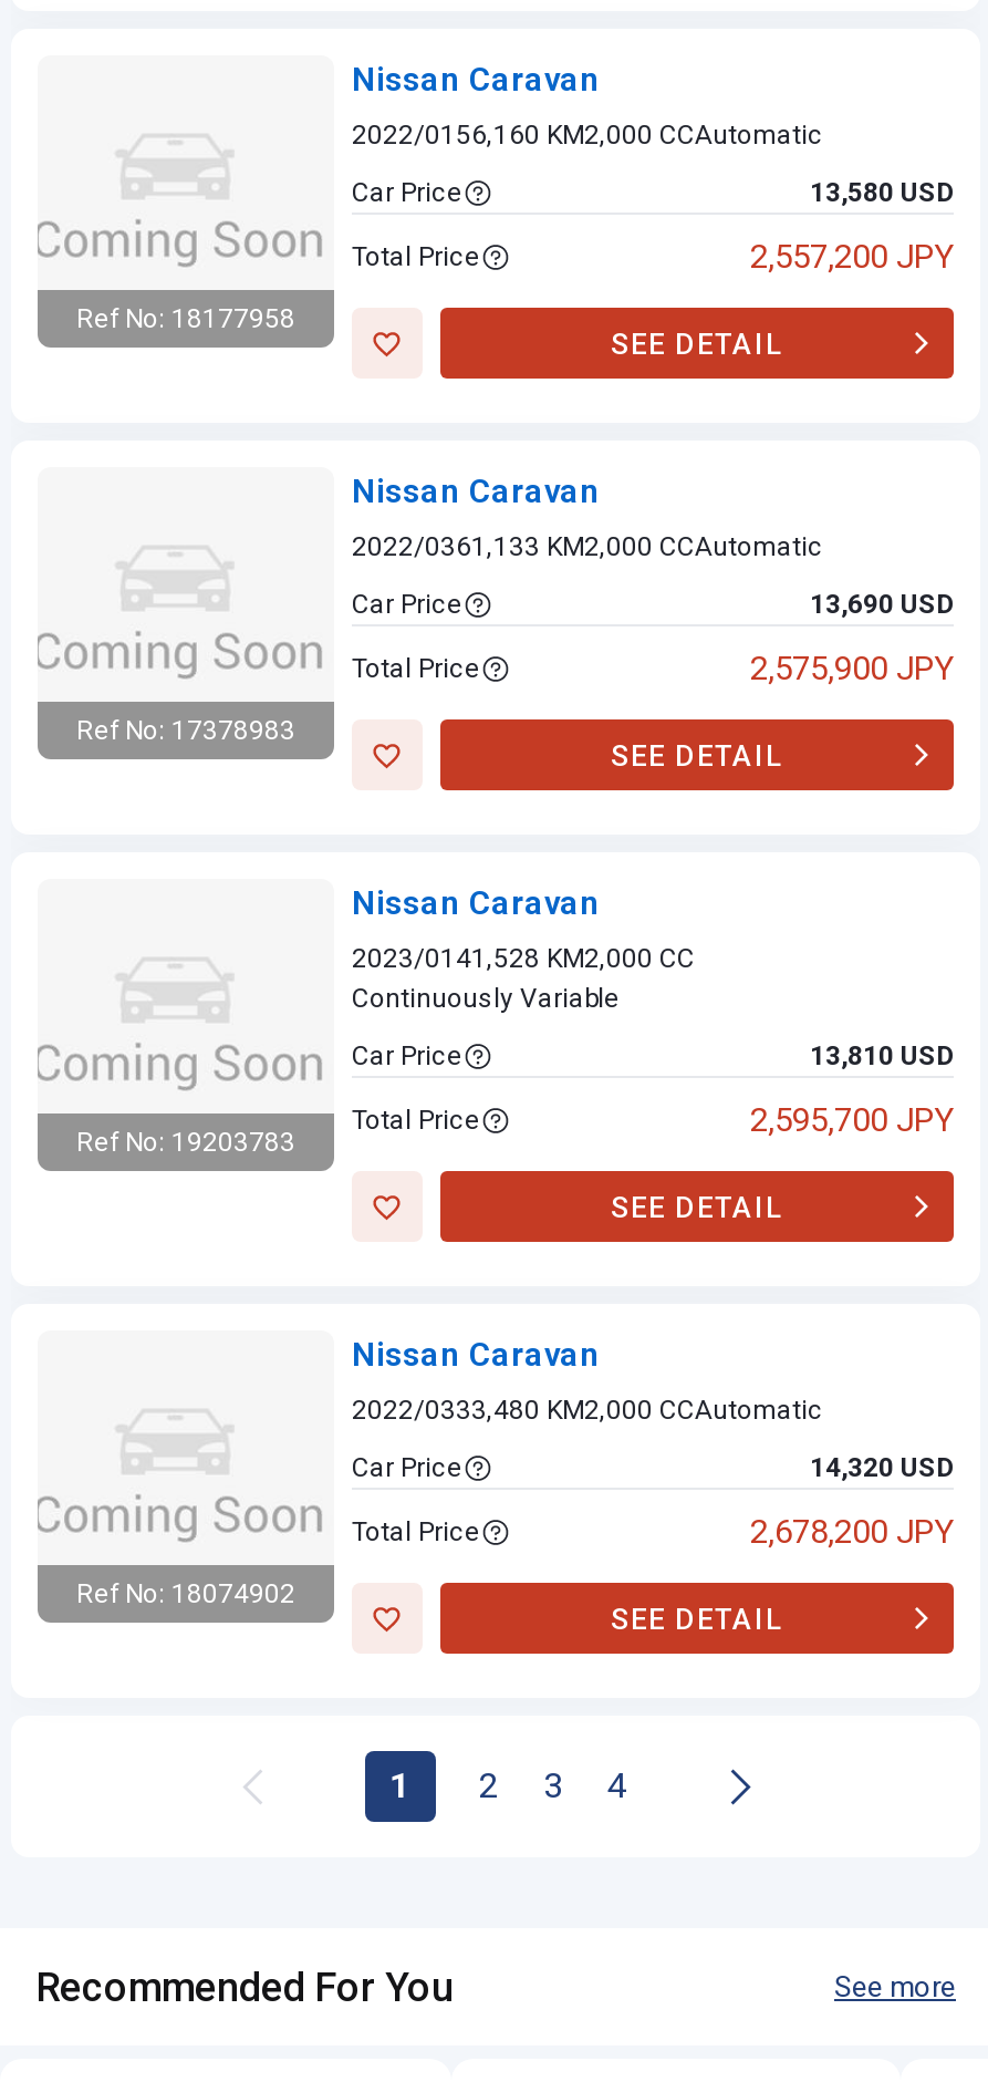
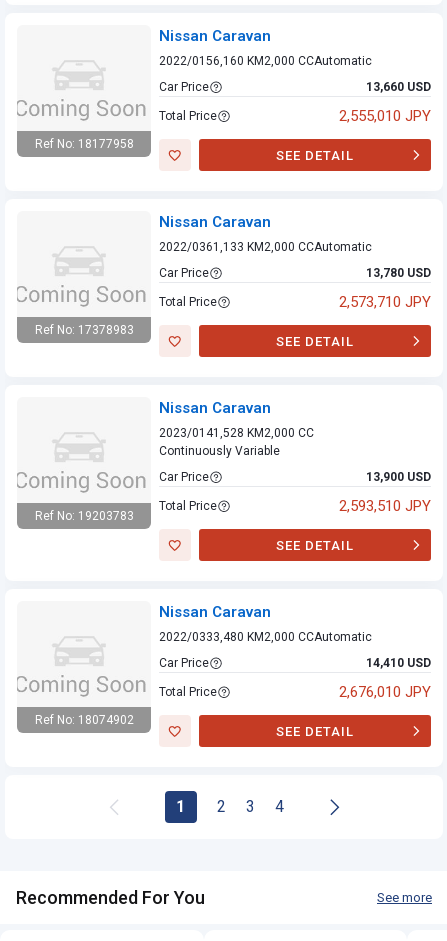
- 13,580 USD
+ 13,660 USD

- 2,557,200 JPY
+ 2,555,010 JPY

- 13,690 USD
+ 13,780 USD

- 2,575,900 JPY
+ 2,573,710 JPY

- 13,810 USD
+ 13,900 USD

- 2,595,700 JPY
+ 2,593,510 JPY

- 14,320 USD
+ 14,410 USD

- 2,678,200 JPY
+ 2,676,010 JPY
